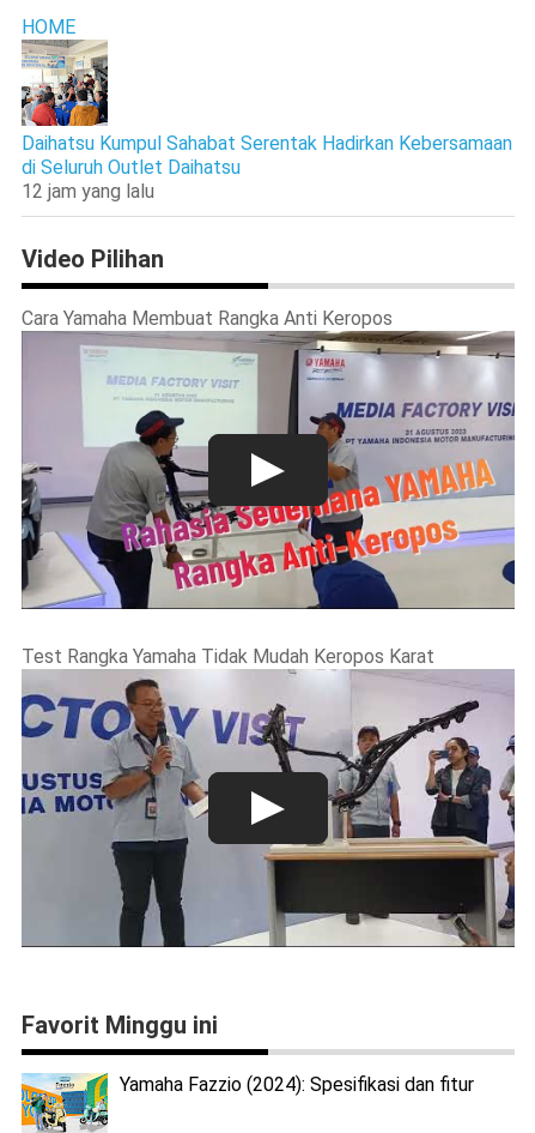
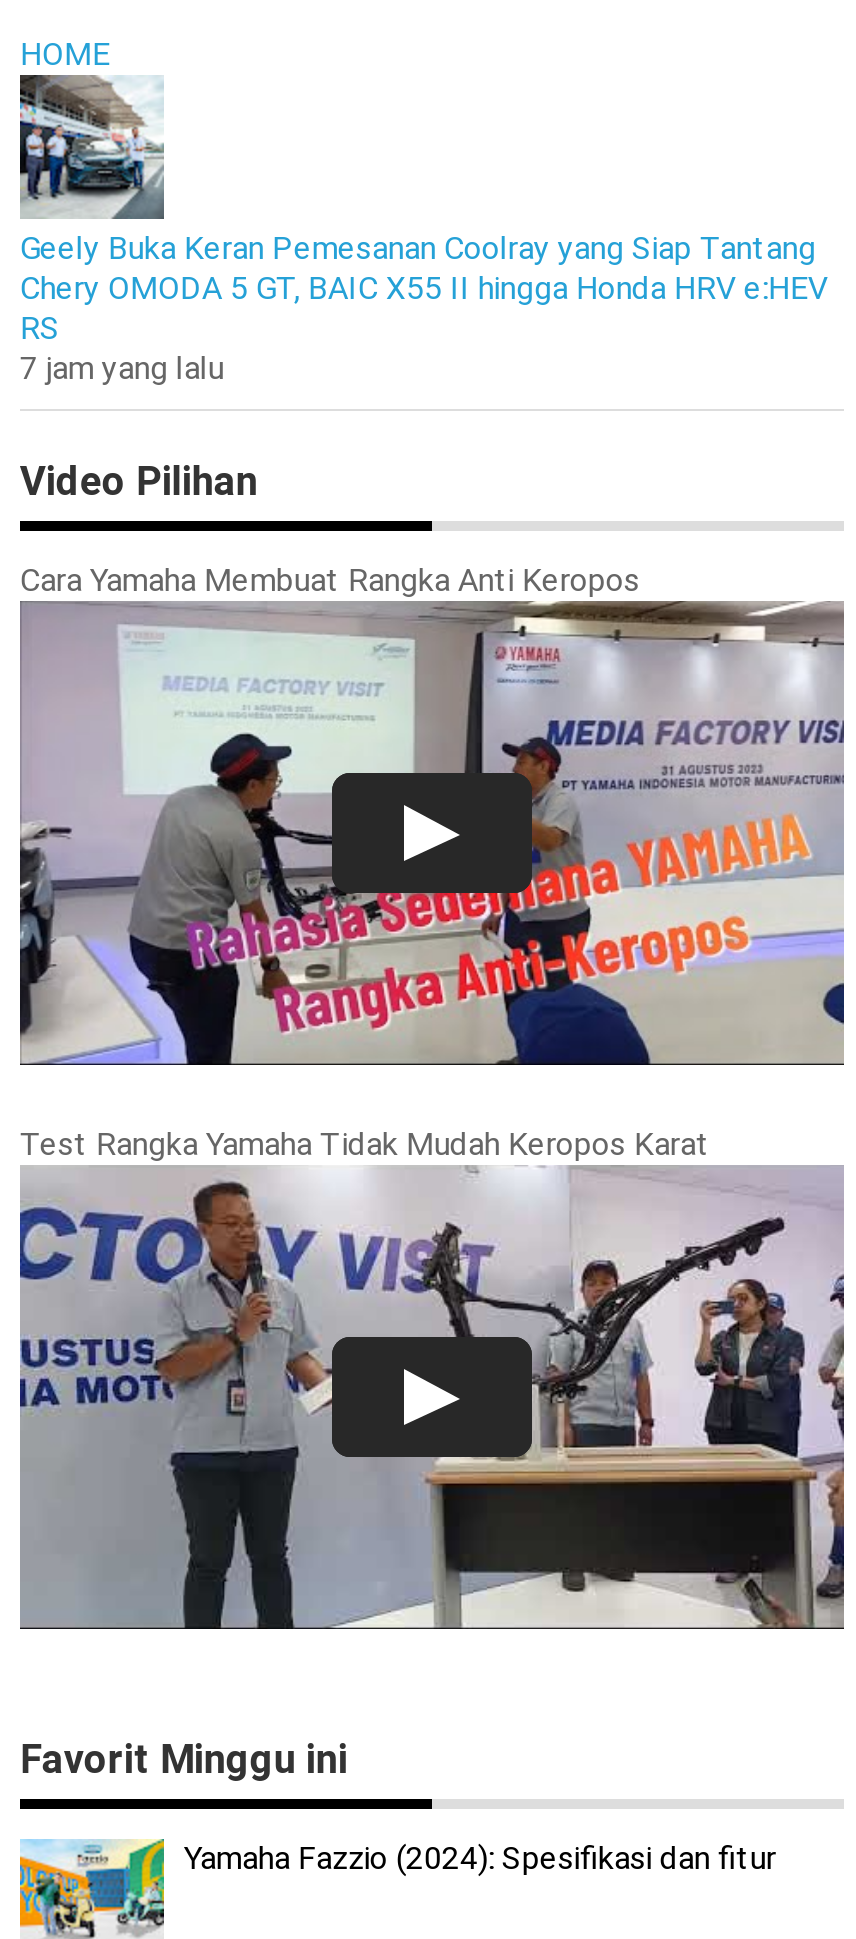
- [image]
- Daihatsu Kumpul Sahabat Serentak Hadirkan Kebersamaan
- di Seluruh Outlet Daihatsu
- 12 jam yang lalu
+ [image]
+ Geely Buka Keran Pemesanan Coolray yang Siap Tantang
+ Chery OMODA 5 GT, BAIC X55 II hingga Honda HRV e:HEV
+ RS
+ 7 jam yang lalu
